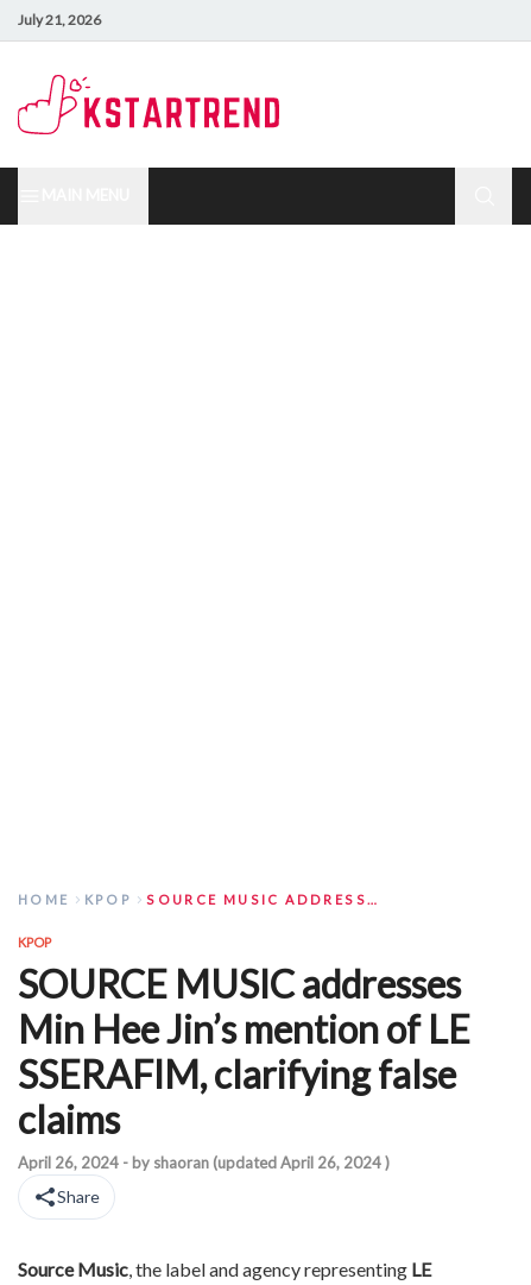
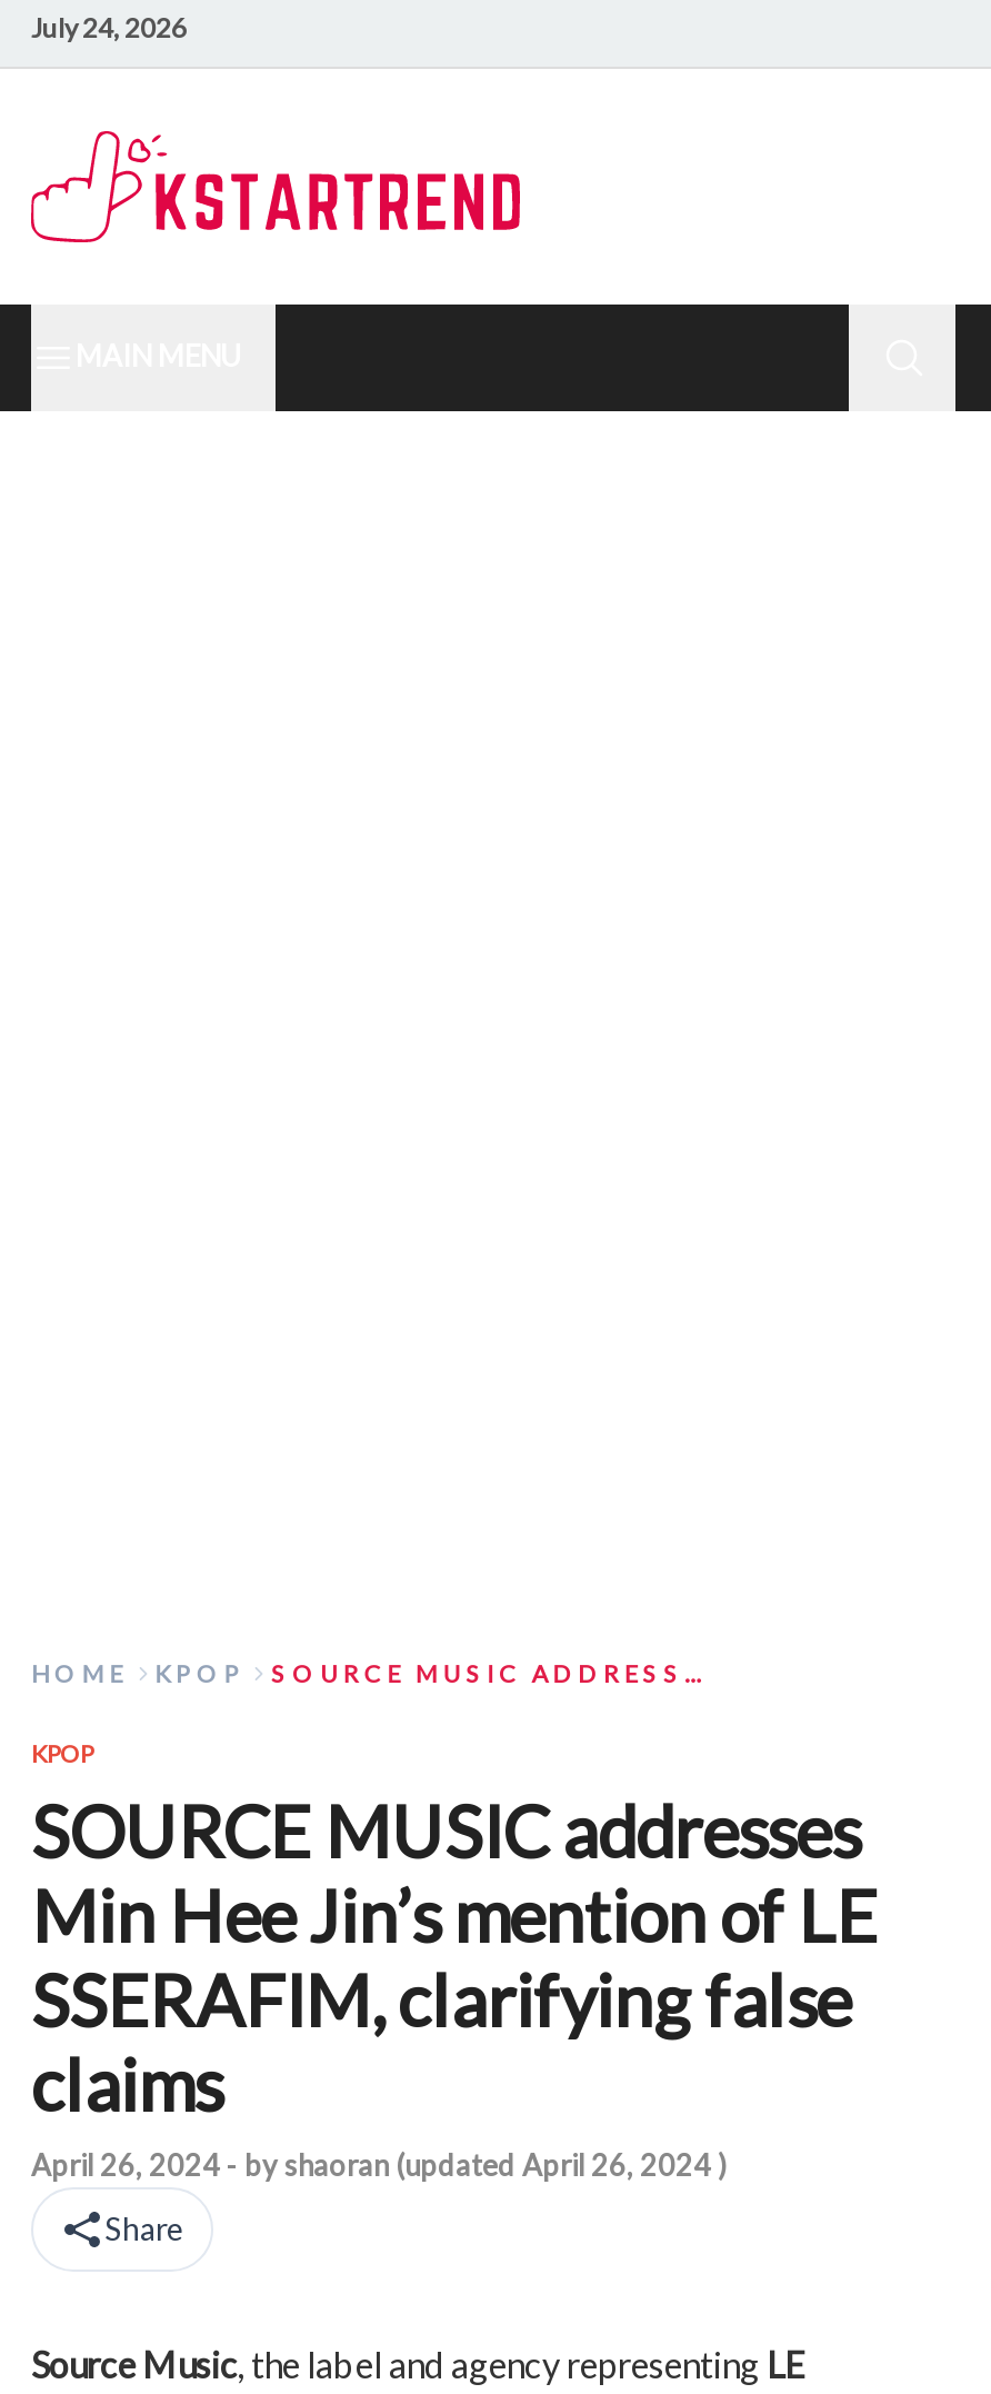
- July 21, 2026
+ July 24, 2026
